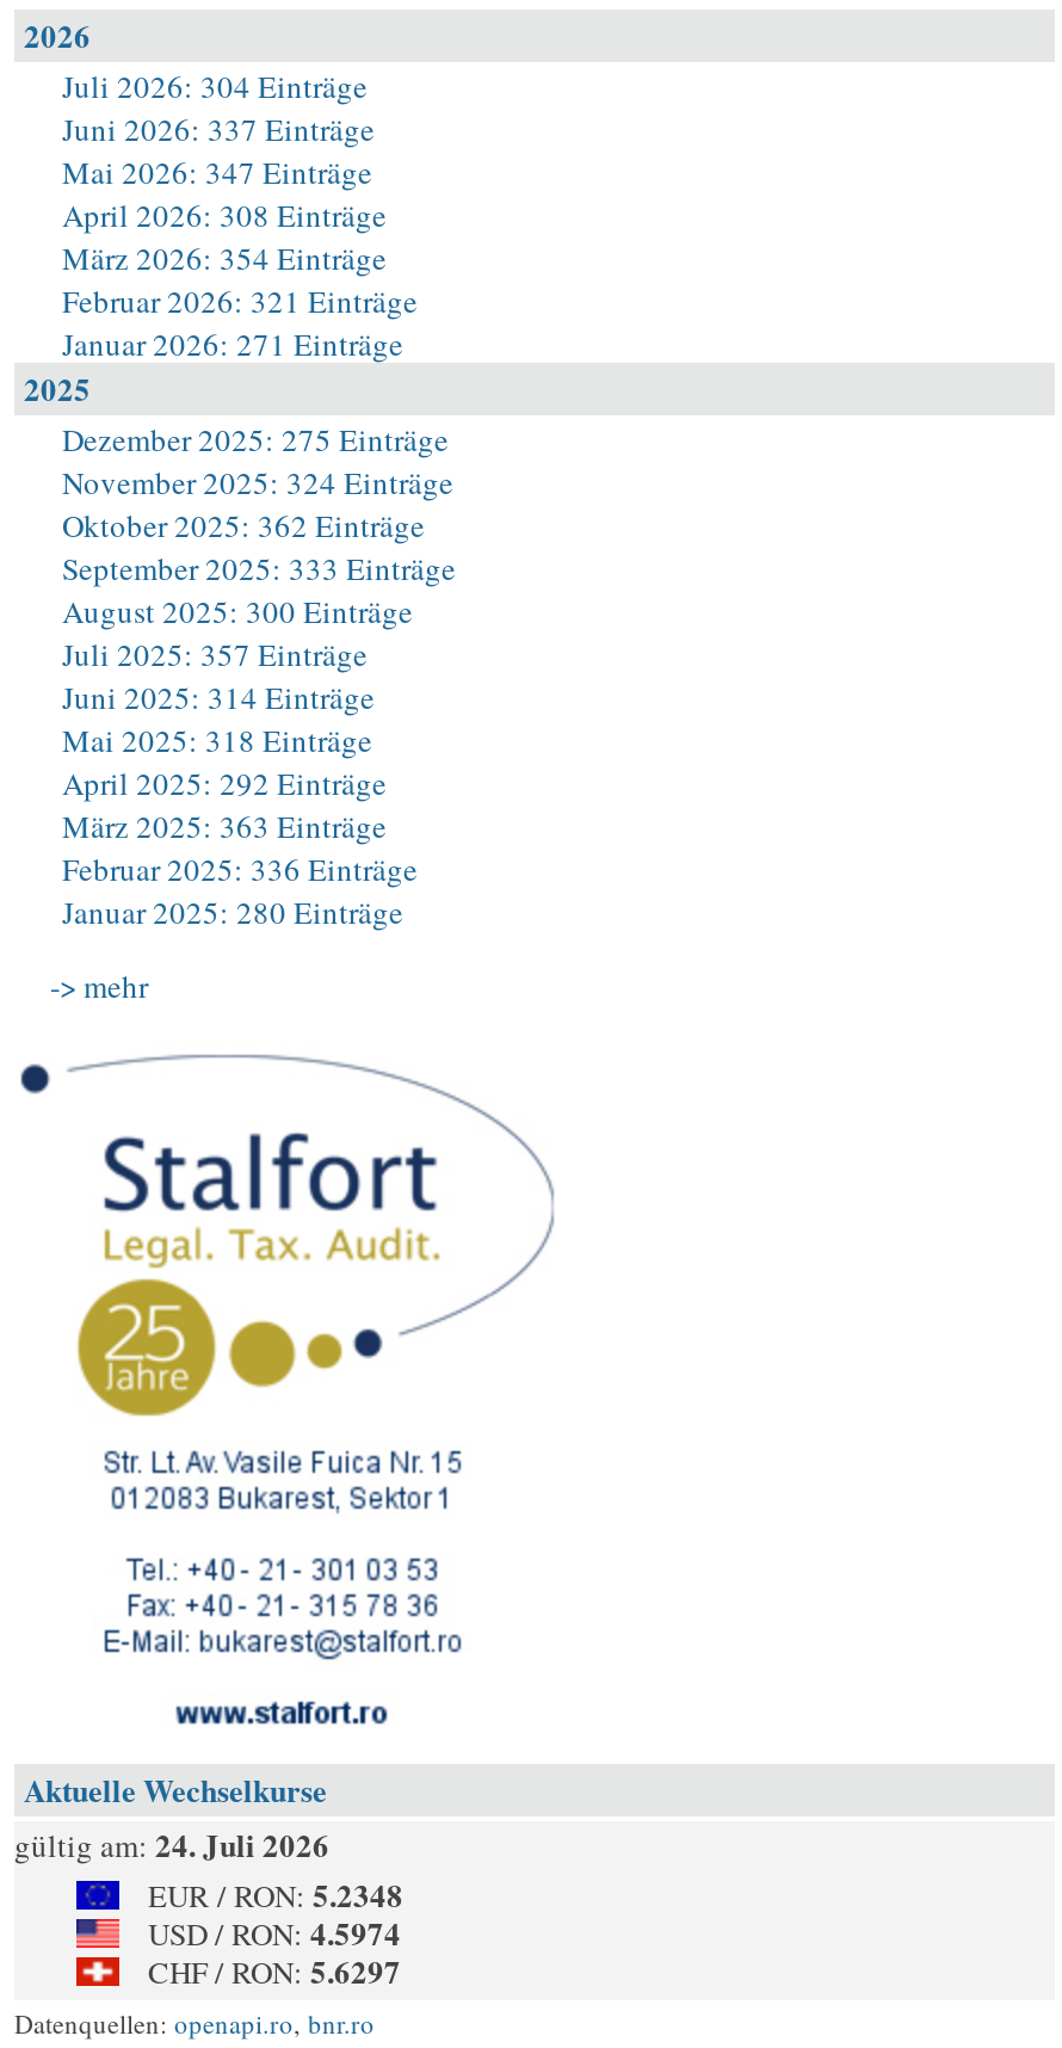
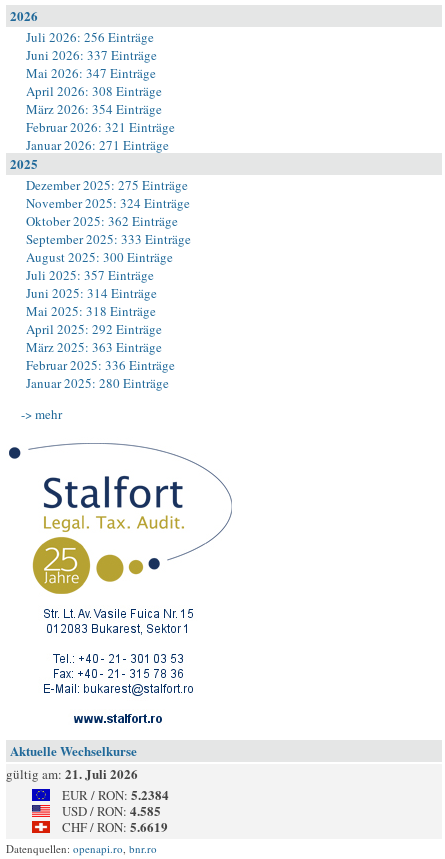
- Juli 2026: 304 Einträge
+ Juli 2026: 256 Einträge

- gültig am: 24. Juli 2026
+ gültig am: 21. Juli 2026

- EUR / RON: 5.2348
+ EUR / RON: 5.2384

- USD / RON: 4.5974
+ USD / RON: 4.585

- CHF / RON: 5.6297
+ CHF / RON: 5.6619
